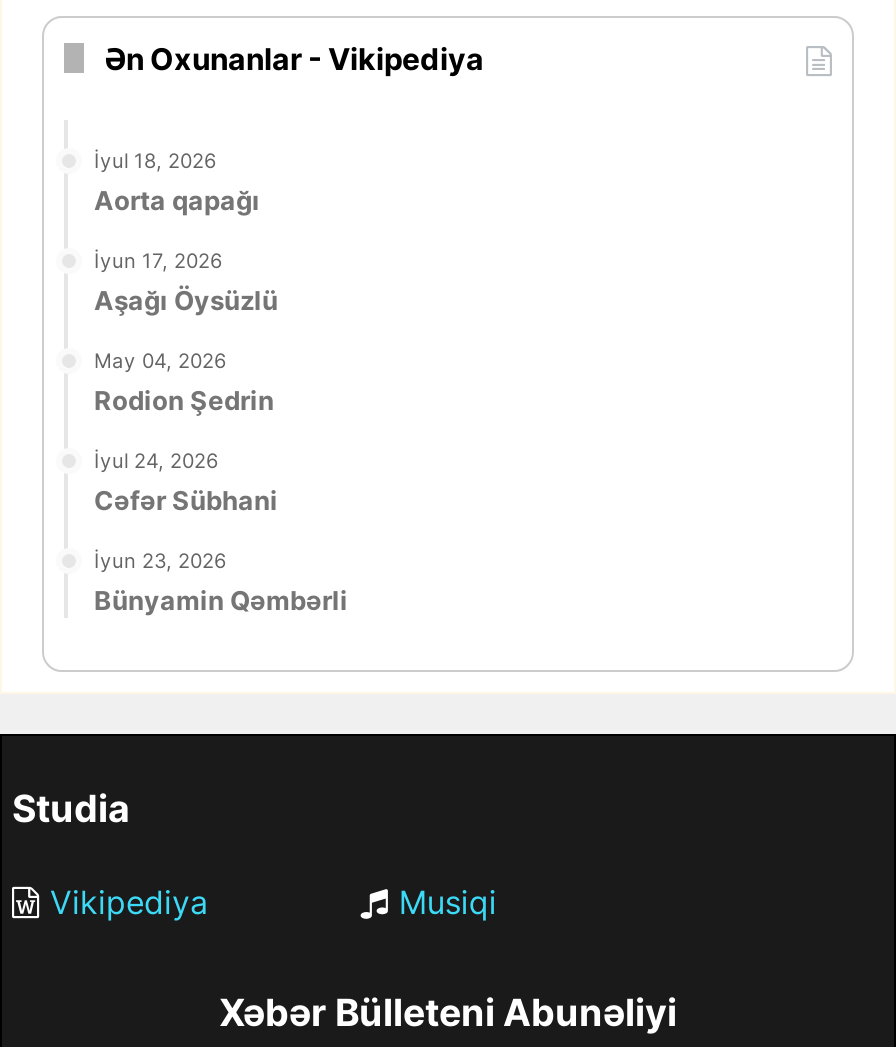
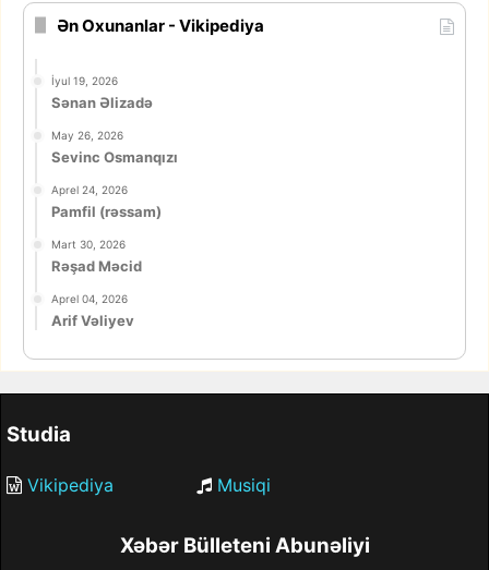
- İyul 18, 2026
- Aorta qapağı
+ İyul 19, 2026
+ Sənan Əlizadə

- İyun 17, 2026
- Aşağı Öysüzlü
+ May 26, 2026
+ Sevinc Osmanqızı

- May 04, 2026
- Rodion Şedrin
+ Aprel 24, 2026
+ Pamfil (rəssam)

- İyul 24, 2026
- Cəfər Sübhani
+ Mart 30, 2026
+ Rəşad Məcid

- İyun 23, 2026
- Bünyamin Qəmbərli
+ Aprel 04, 2026
+ Arif Vəliyev
